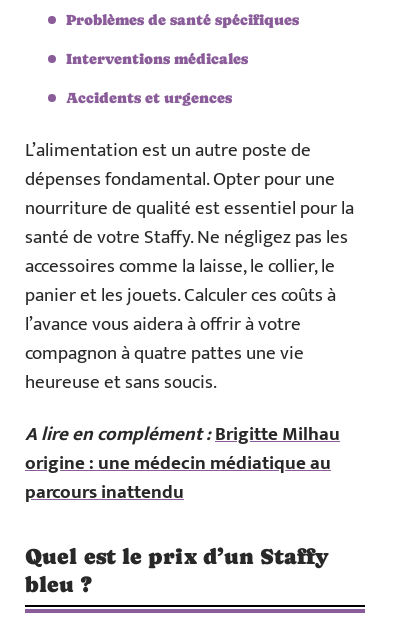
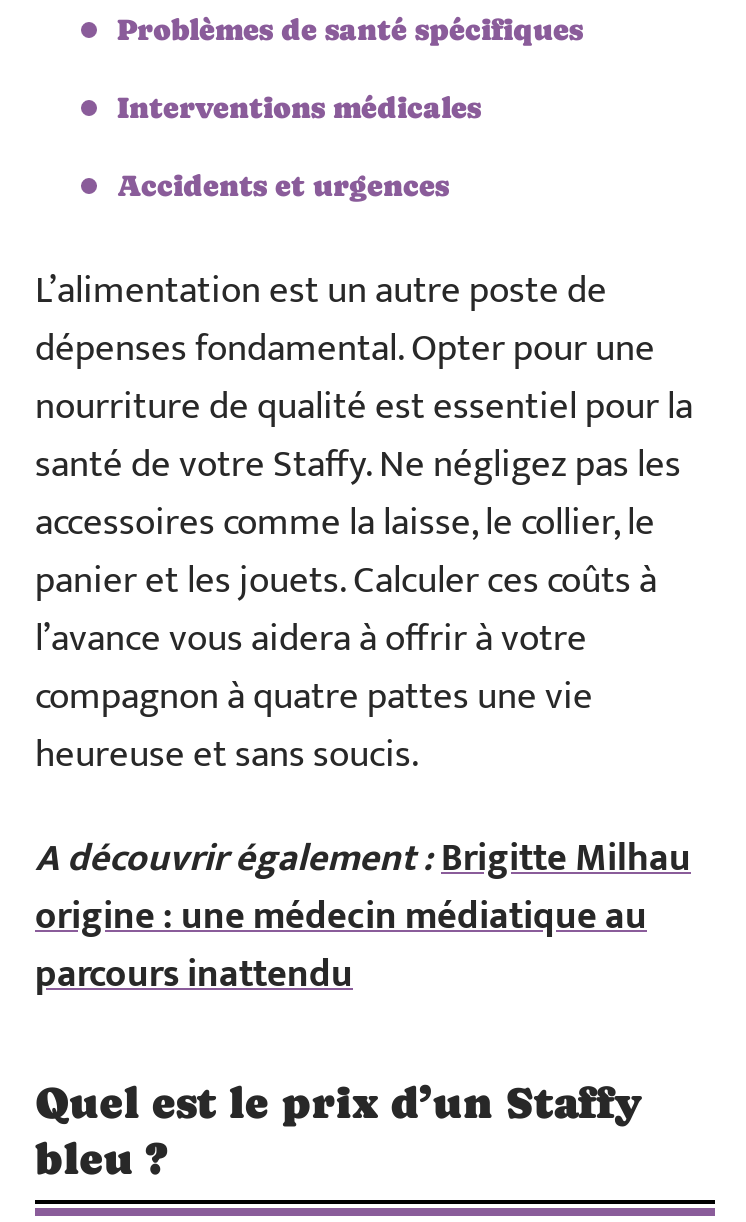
- A lire en complément : Brigitte Milhau
+ A découvrir également : Brigitte Milhau
